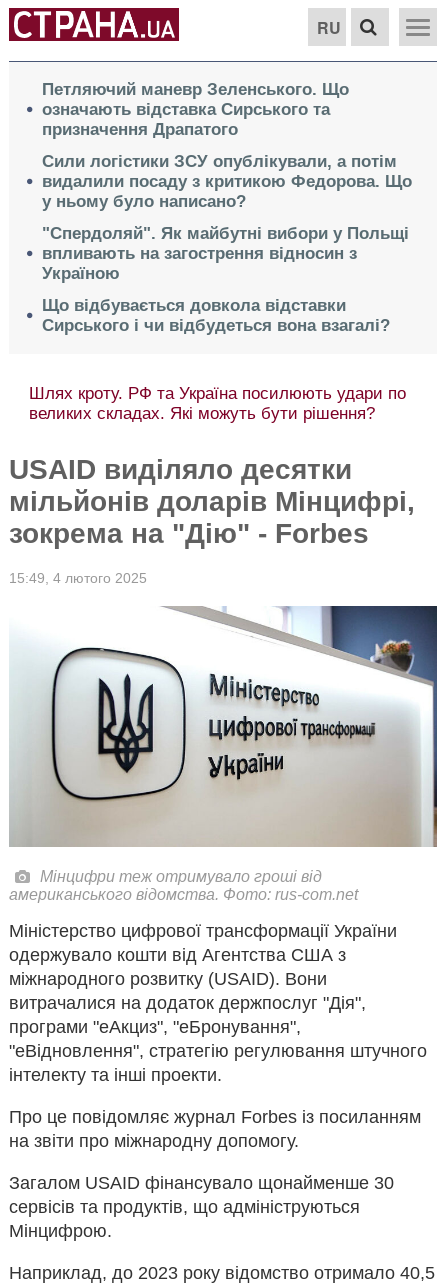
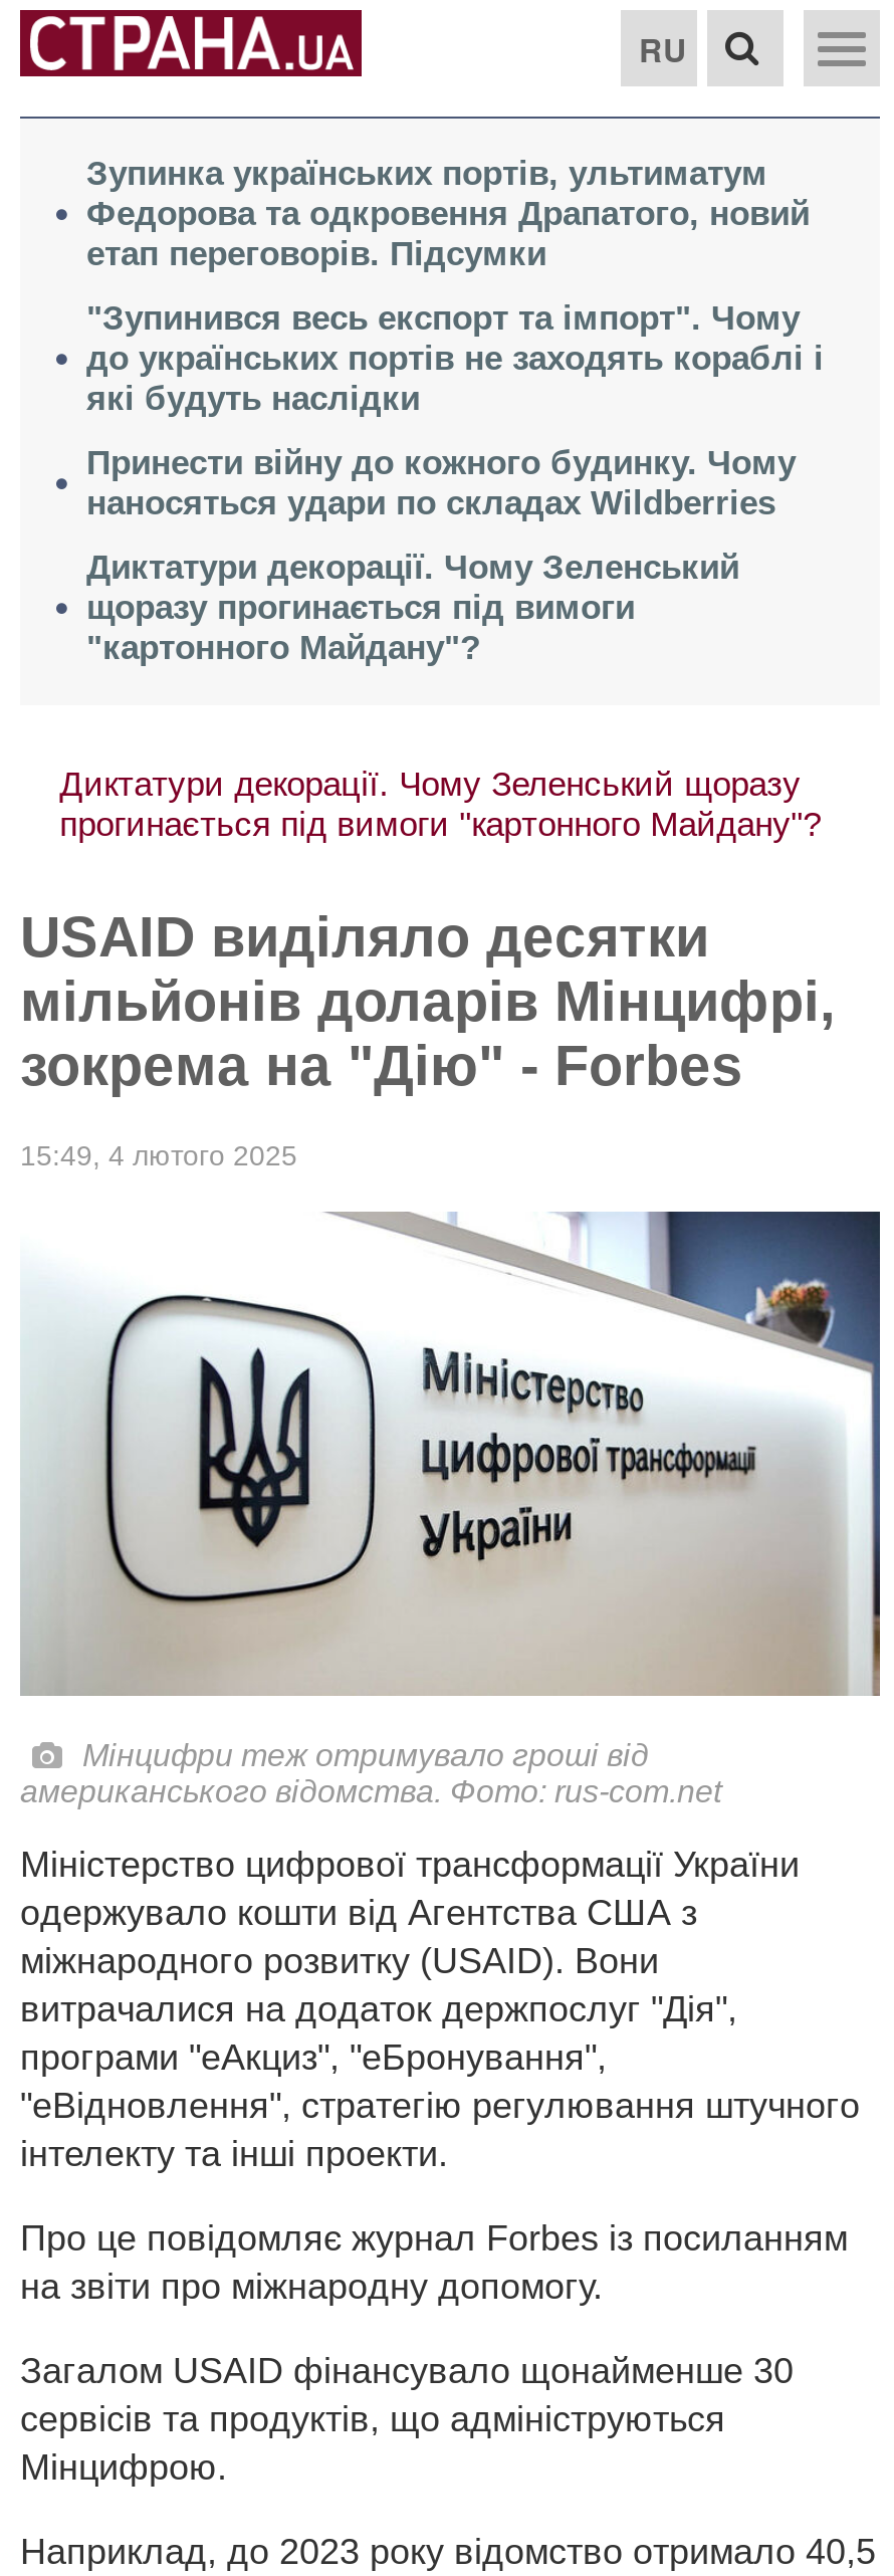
- Петляючий маневр Зеленського. Що
- означають відставка Сирського та
- призначення Драпатого
+ Зупинка українських портів, ультиматум
+ Федорова та одкровення Драпатого, новий
+ етап переговорів. Підсумки

- Сили логістики ЗСУ опублікували, а потім
- видалили посаду з критикою Федорова. Що
- у ньому було написано?
+ "Зупинився весь експорт та імпорт". Чому
+ до українських портів не заходять кораблі і
+ які будуть наслідки

- "Спердоляй". Як майбутні вибори у Польщі
- впливають на загострення відносин з
- Україною
+ Принести війну до кожного будинку. Чому
+ наносяться удари по складах Wildberries

- Що відбувається довкола відставки
- Сирського і чи відбудеться вона взагалі?
+ Диктатури декорації. Чому Зеленський
+ щоразу прогинається під вимоги
+ "картонного Майдану"?

- Шлях кроту. РФ та Україна посилюють удари по
- великих складах. Які можуть бути рішення?
+ Диктатури декорації. Чому Зеленський щоразу
+ прогинається під вимоги "картонного Майдану"?
